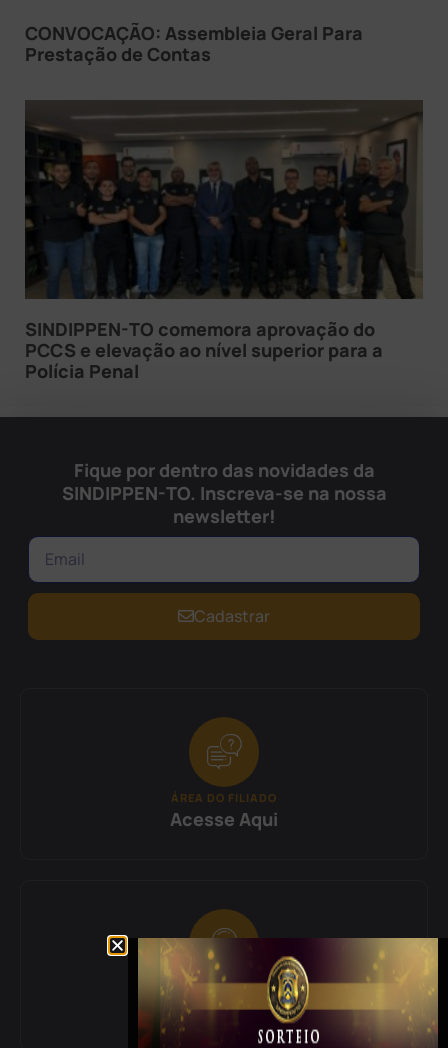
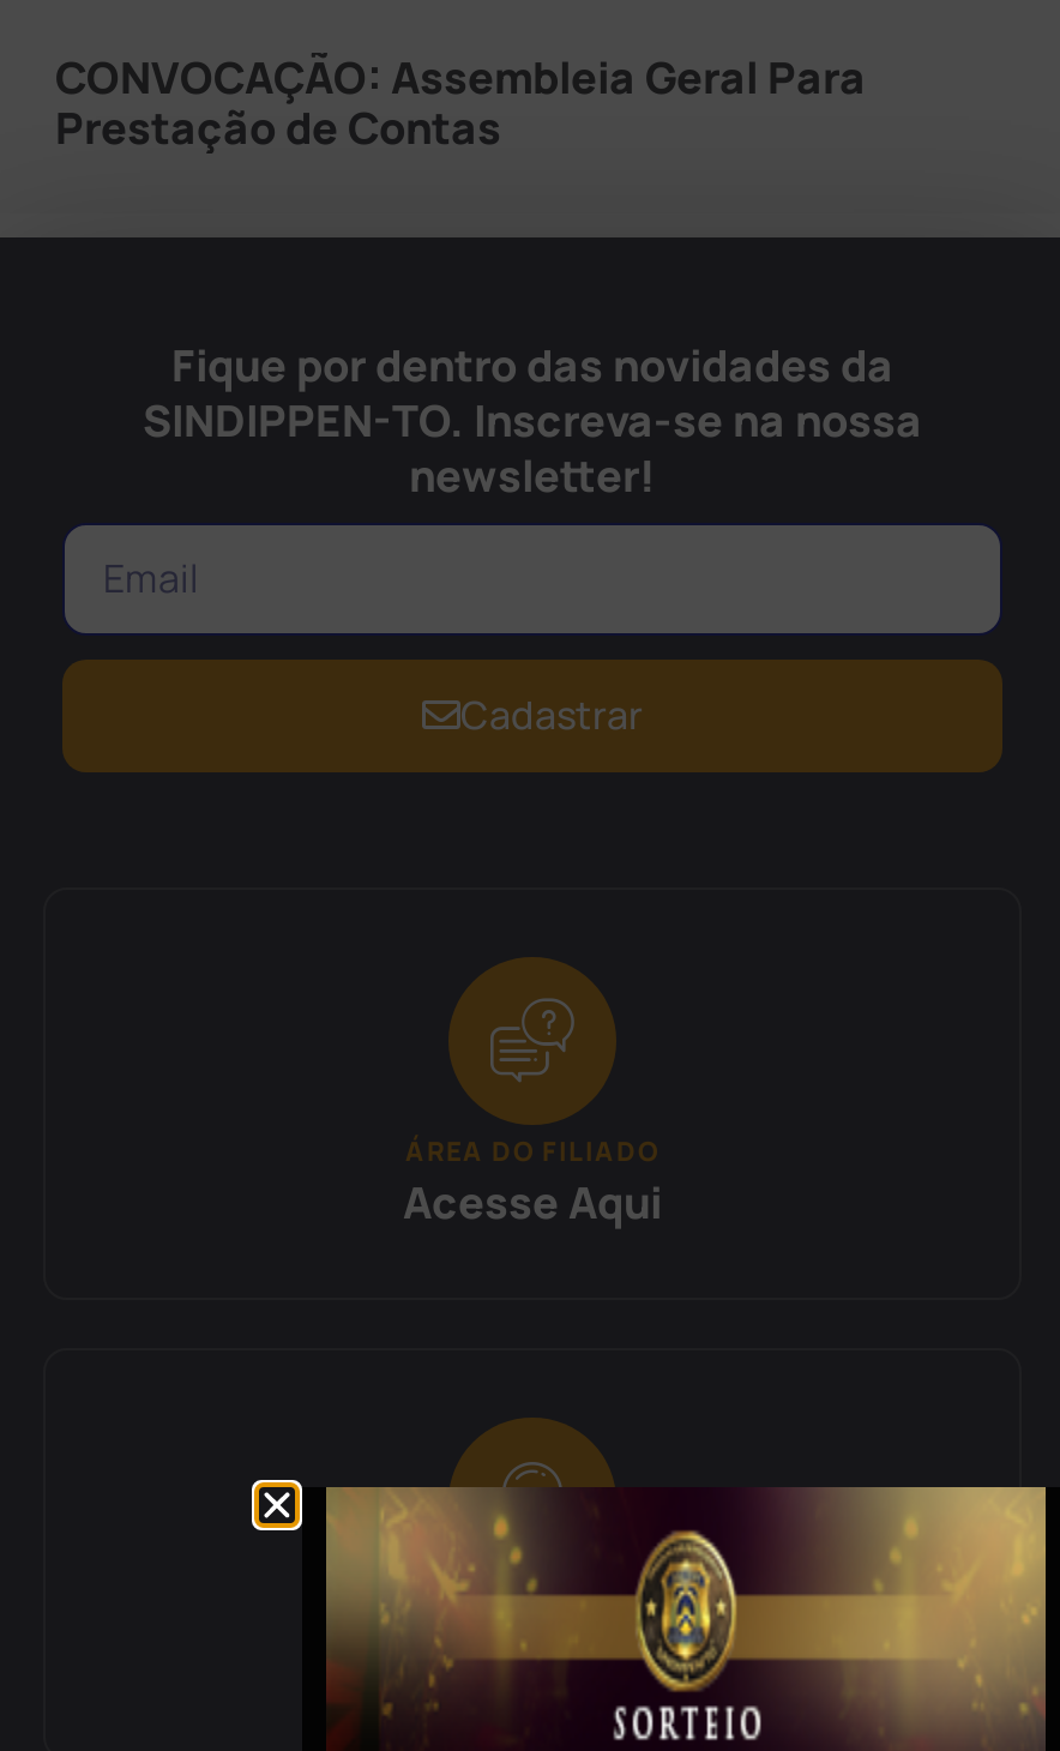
- [image]
- SINDIPPEN-TO comemora aprovação do
- PCCS e elevação ao nível superior para a
- Polícia Penal
